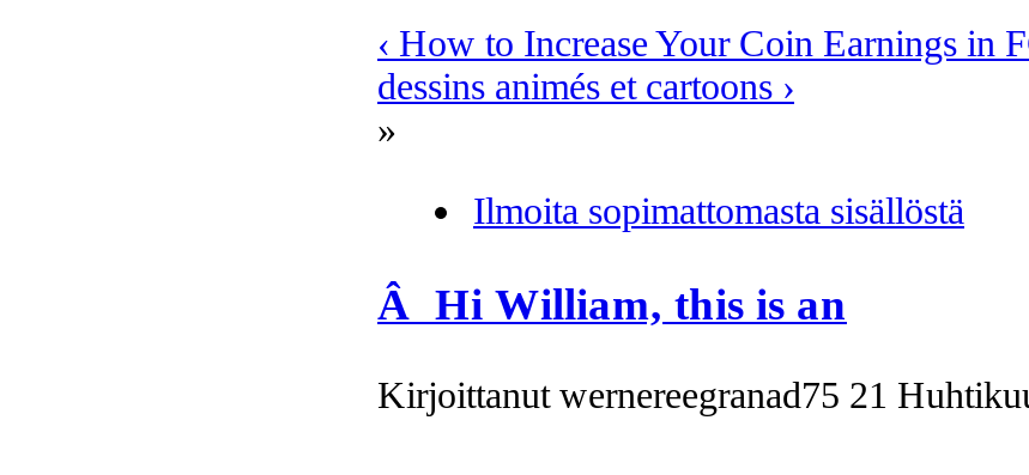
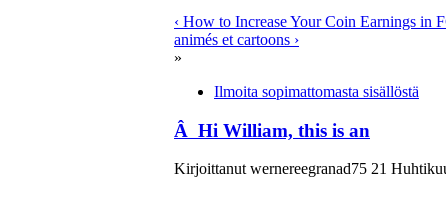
- dessins animés et cartoons ›
+ animés et cartoons ›
